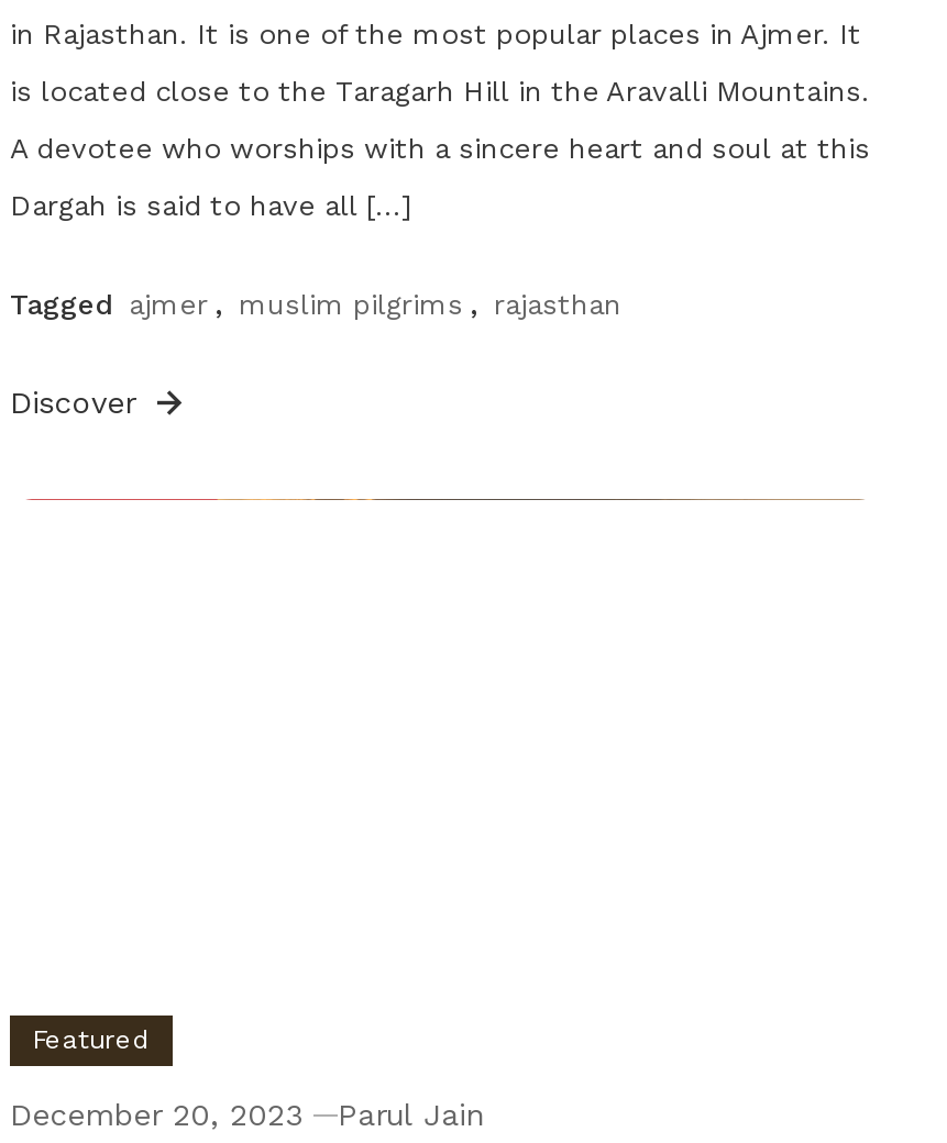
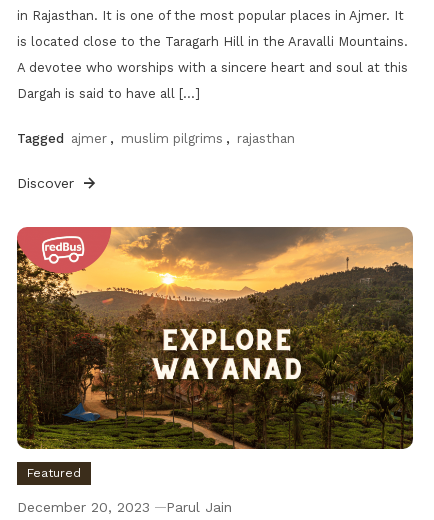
+ [image]
